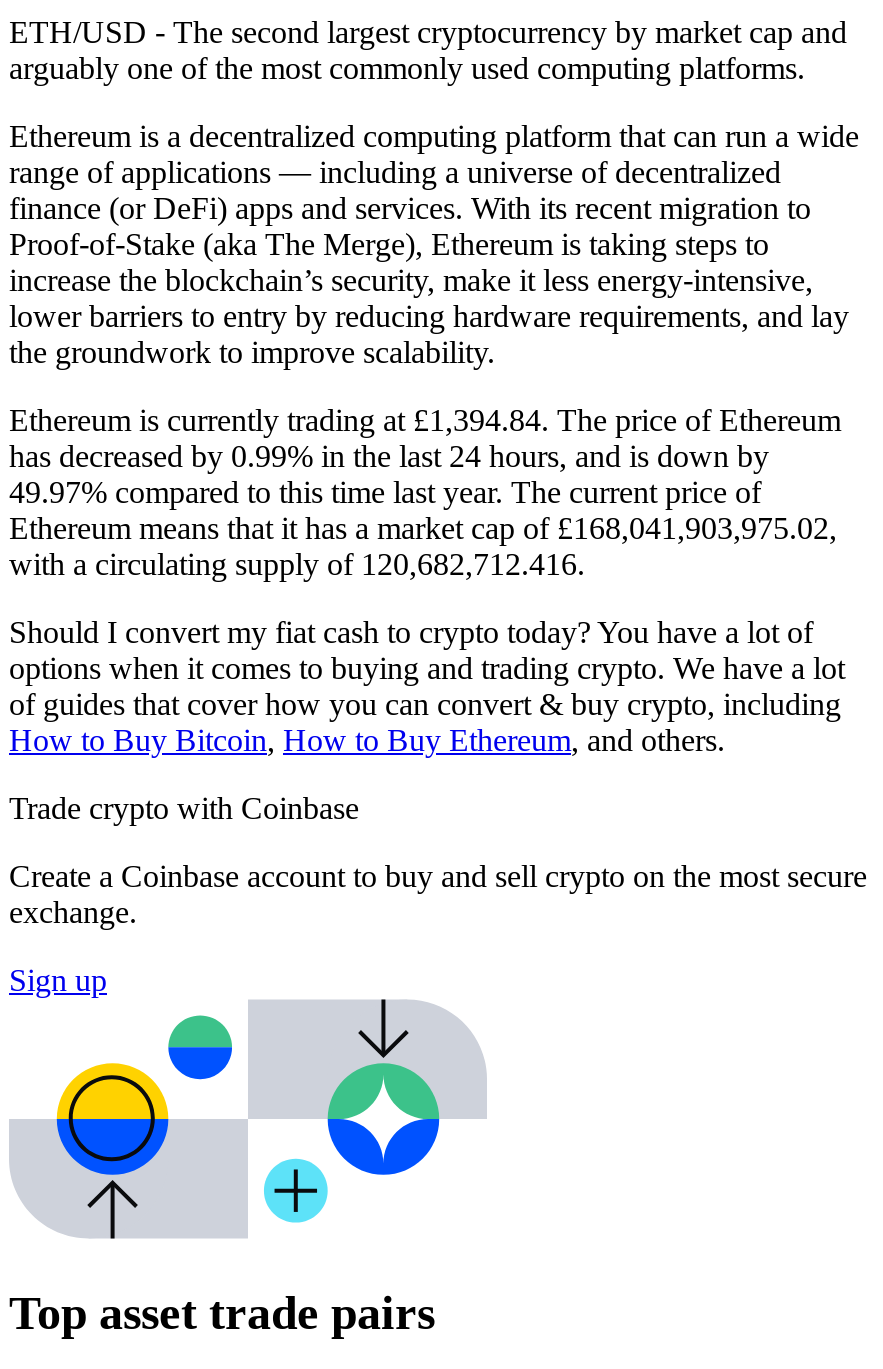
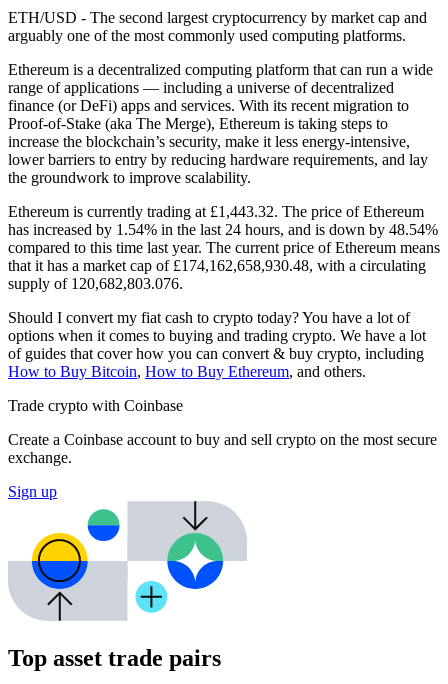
- Ethereum is currently trading at £1,394.84. The price of Ethereum
- has decreased by 0.99% in the last 24 hours, and is down by
- 49.97% compared to this time last year. The current price of
- Ethereum means that it has a market cap of £168,041,903,975.02,
- with a circulating supply of 120,682,712.416.
+ Ethereum is currently trading at £1,443.32. The price of Ethereum
+ has increased by 1.54% in the last 24 hours, and is down by 48.54%
+ compared to this time last year. The current price of Ethereum means
+ that it has a market cap of £174,162,658,930.48, with a circulating
+ supply of 120,682,803.076.
